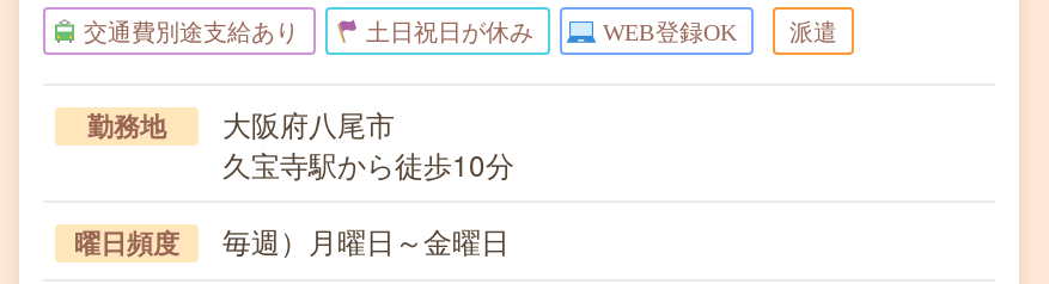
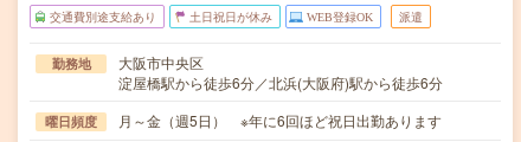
- 大阪府八尾市
- 久宝寺駅から徒歩10分
+ 大阪市中央区
+ 淀屋橋駅から徒歩6分／北浜(大阪府)駅から徒歩6分

- 毎週）月曜日～金曜日
+ 月～金（週5日） ※年に6回ほど祝日出勤あります
